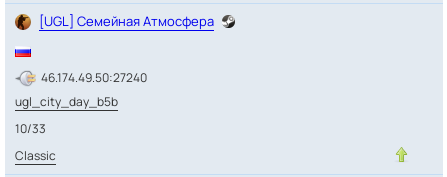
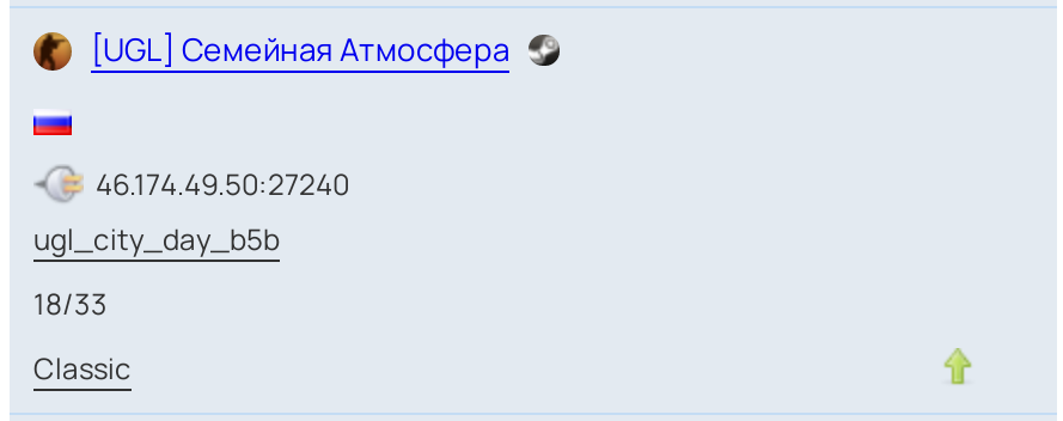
- 10/33
+ 18/33
